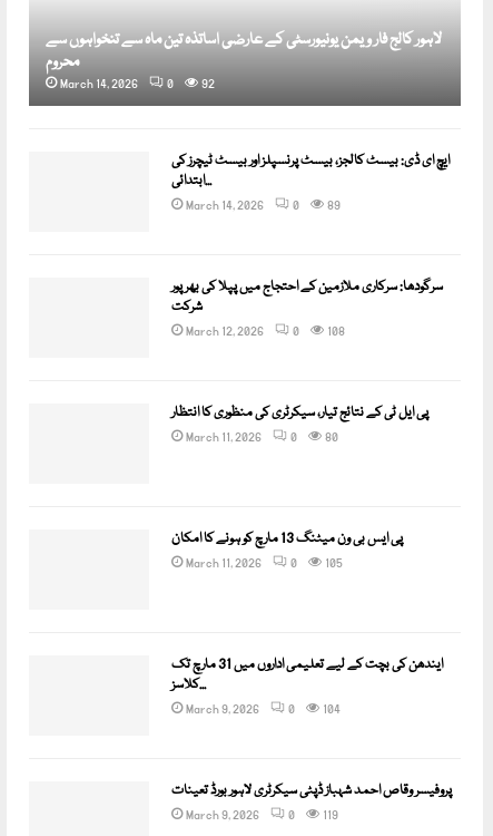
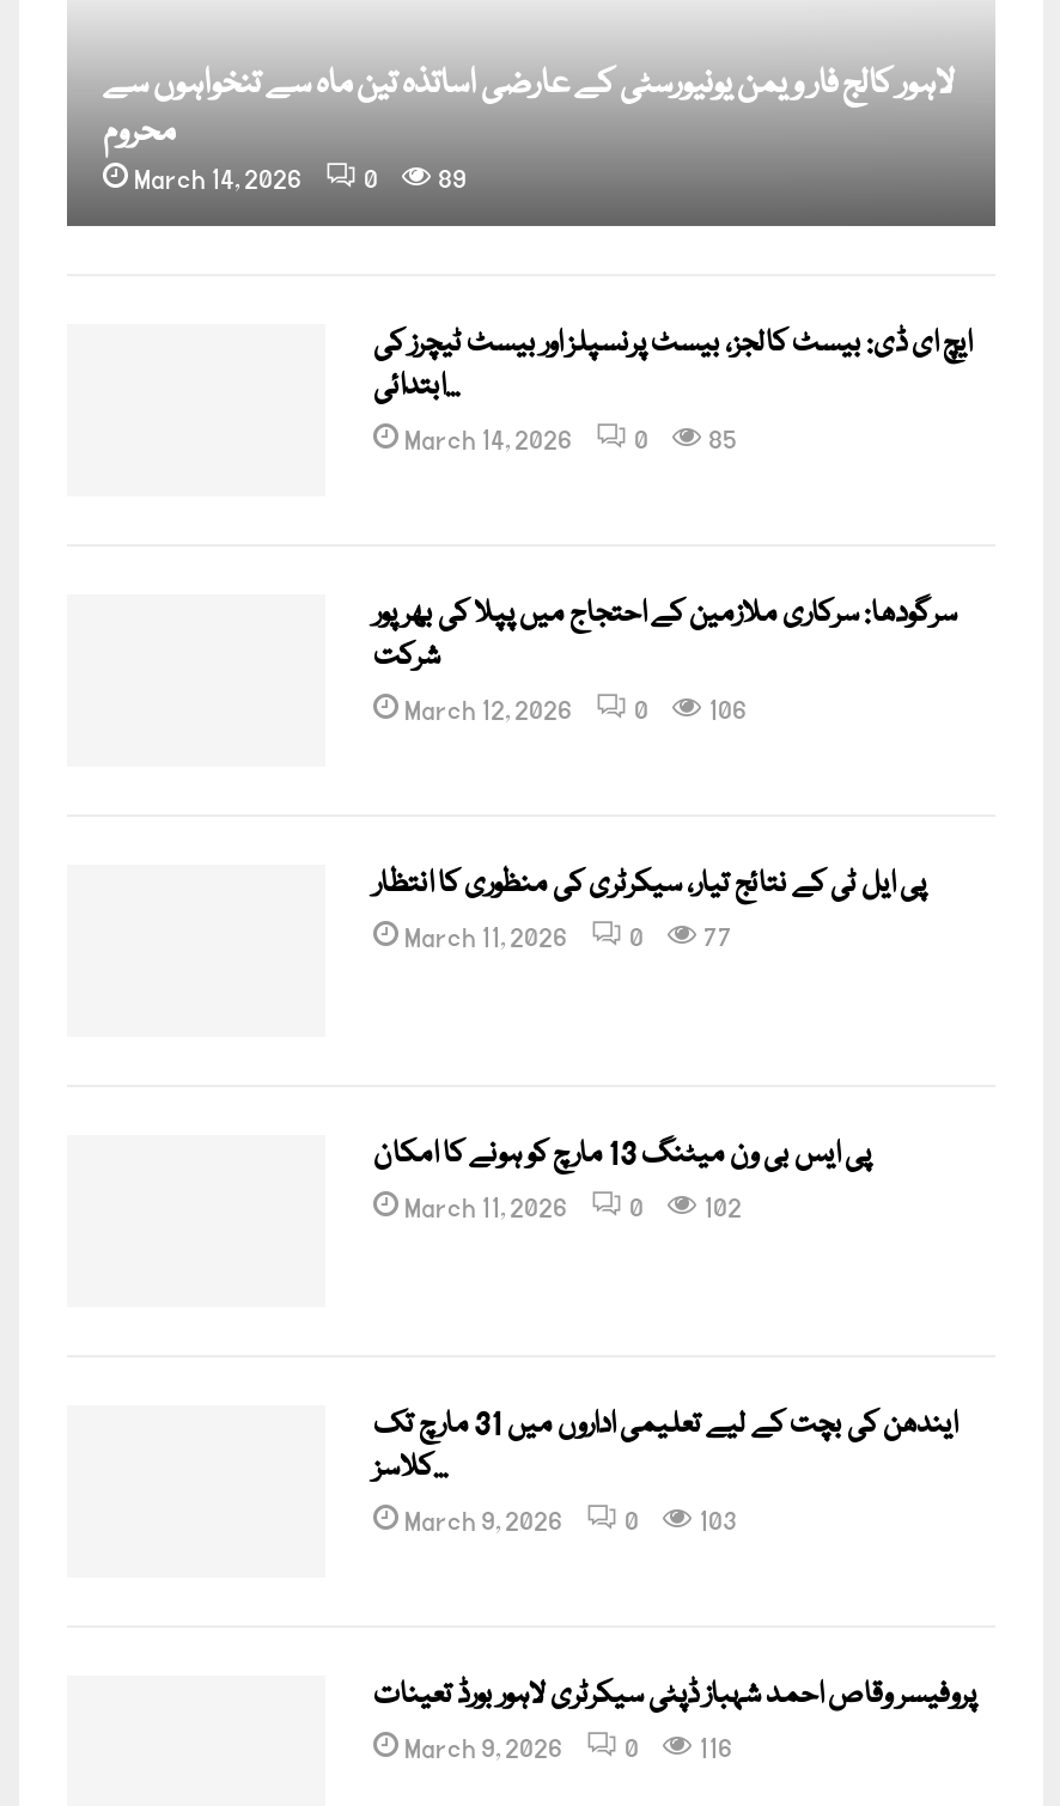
- March 14, 2026 0 92
+ March 14, 2026 0 89

- March 14, 2026 0 89
+ March 14, 2026 0 85

- March 12, 2026 0 108
+ March 12, 2026 0 106

- March 11, 2026 0 80
+ March 11, 2026 0 77

- March 11, 2026 0 105
+ March 11, 2026 0 102

- March 9, 2026 0 104
+ March 9, 2026 0 103

- March 9, 2026 0 119
+ March 9, 2026 0 116
